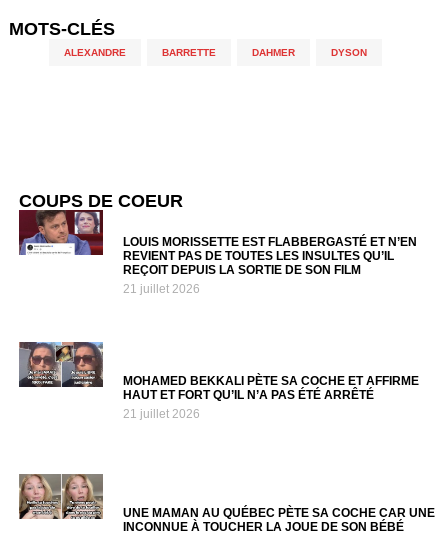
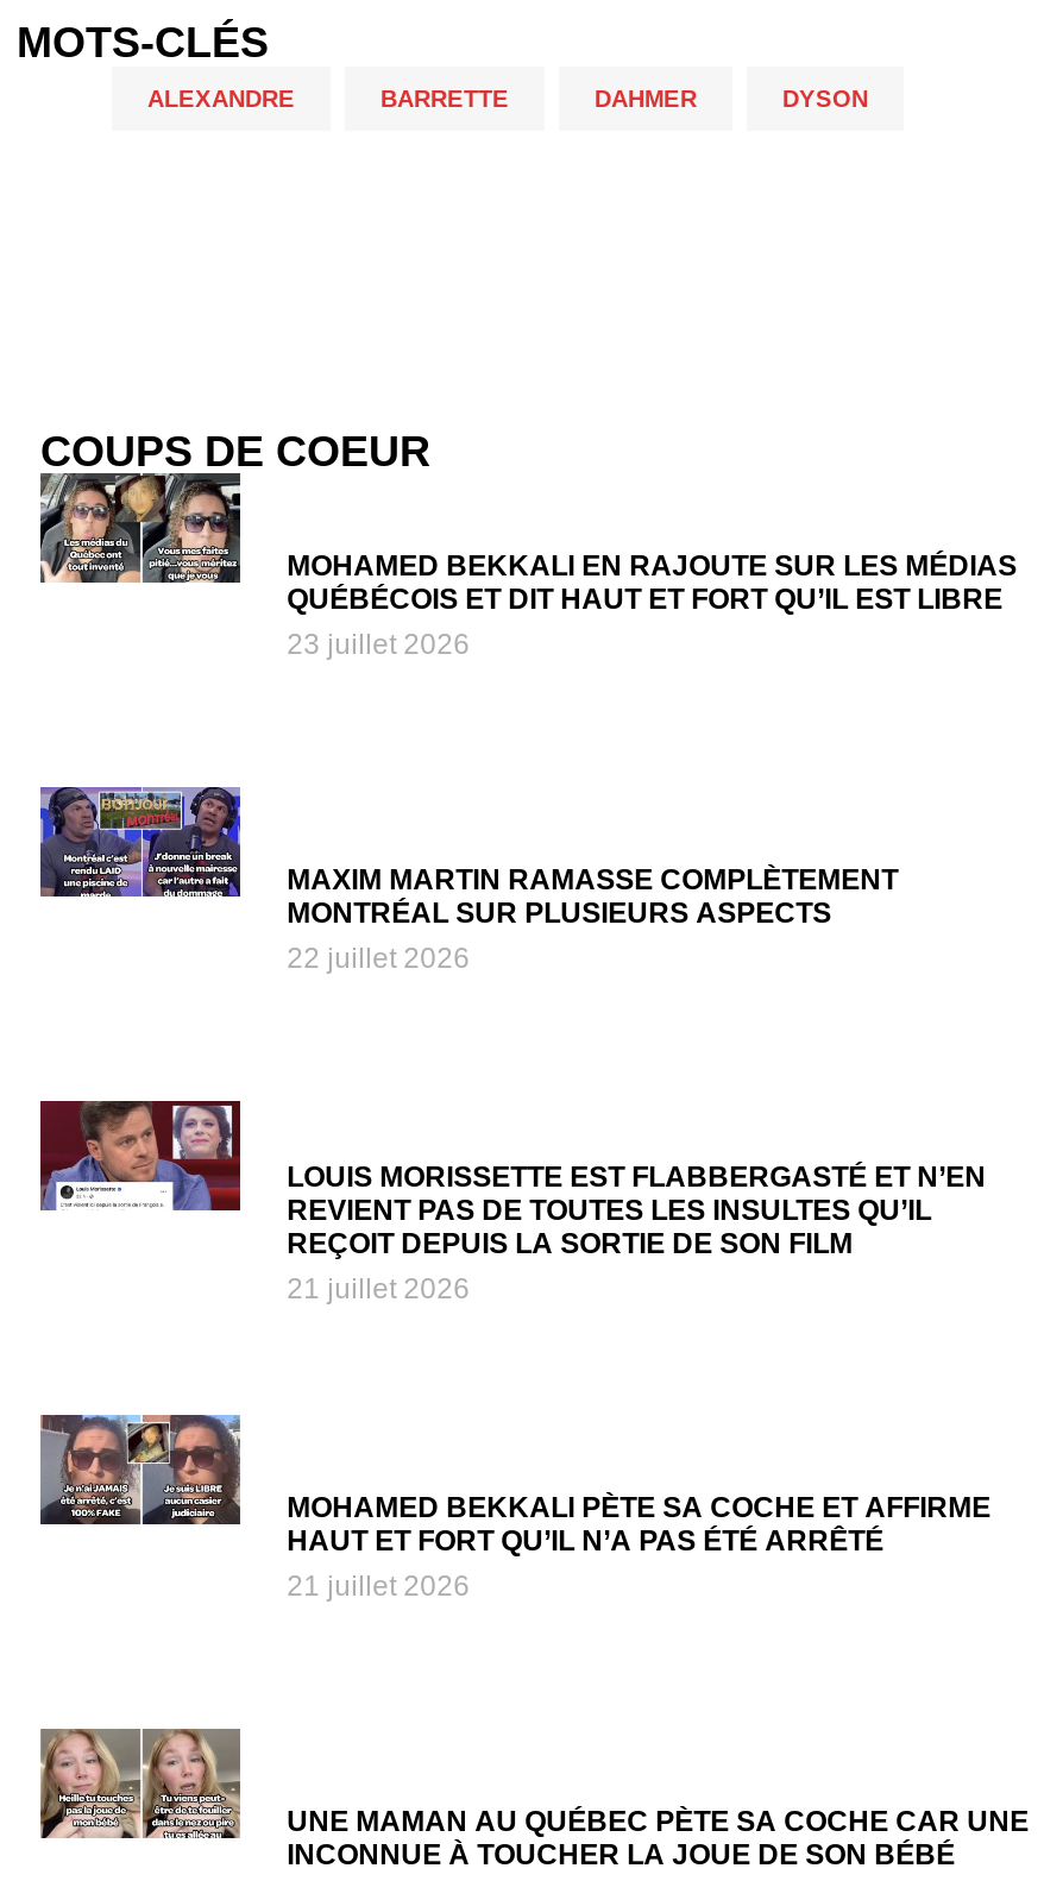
+ [image]
+ MOHAMED BEKKALI EN RAJOUTE SUR LES MÉDIAS
+ QUÉBÉCOIS ET DIT HAUT ET FORT QU’IL EST LIBRE
+ 23 juillet 2026

+ [image]
+ MAXIM MARTIN RAMASSE COMPLÈTEMENT
+ MONTRÉAL SUR PLUSIEURS ASPECTS
+ 22 juillet 2026
